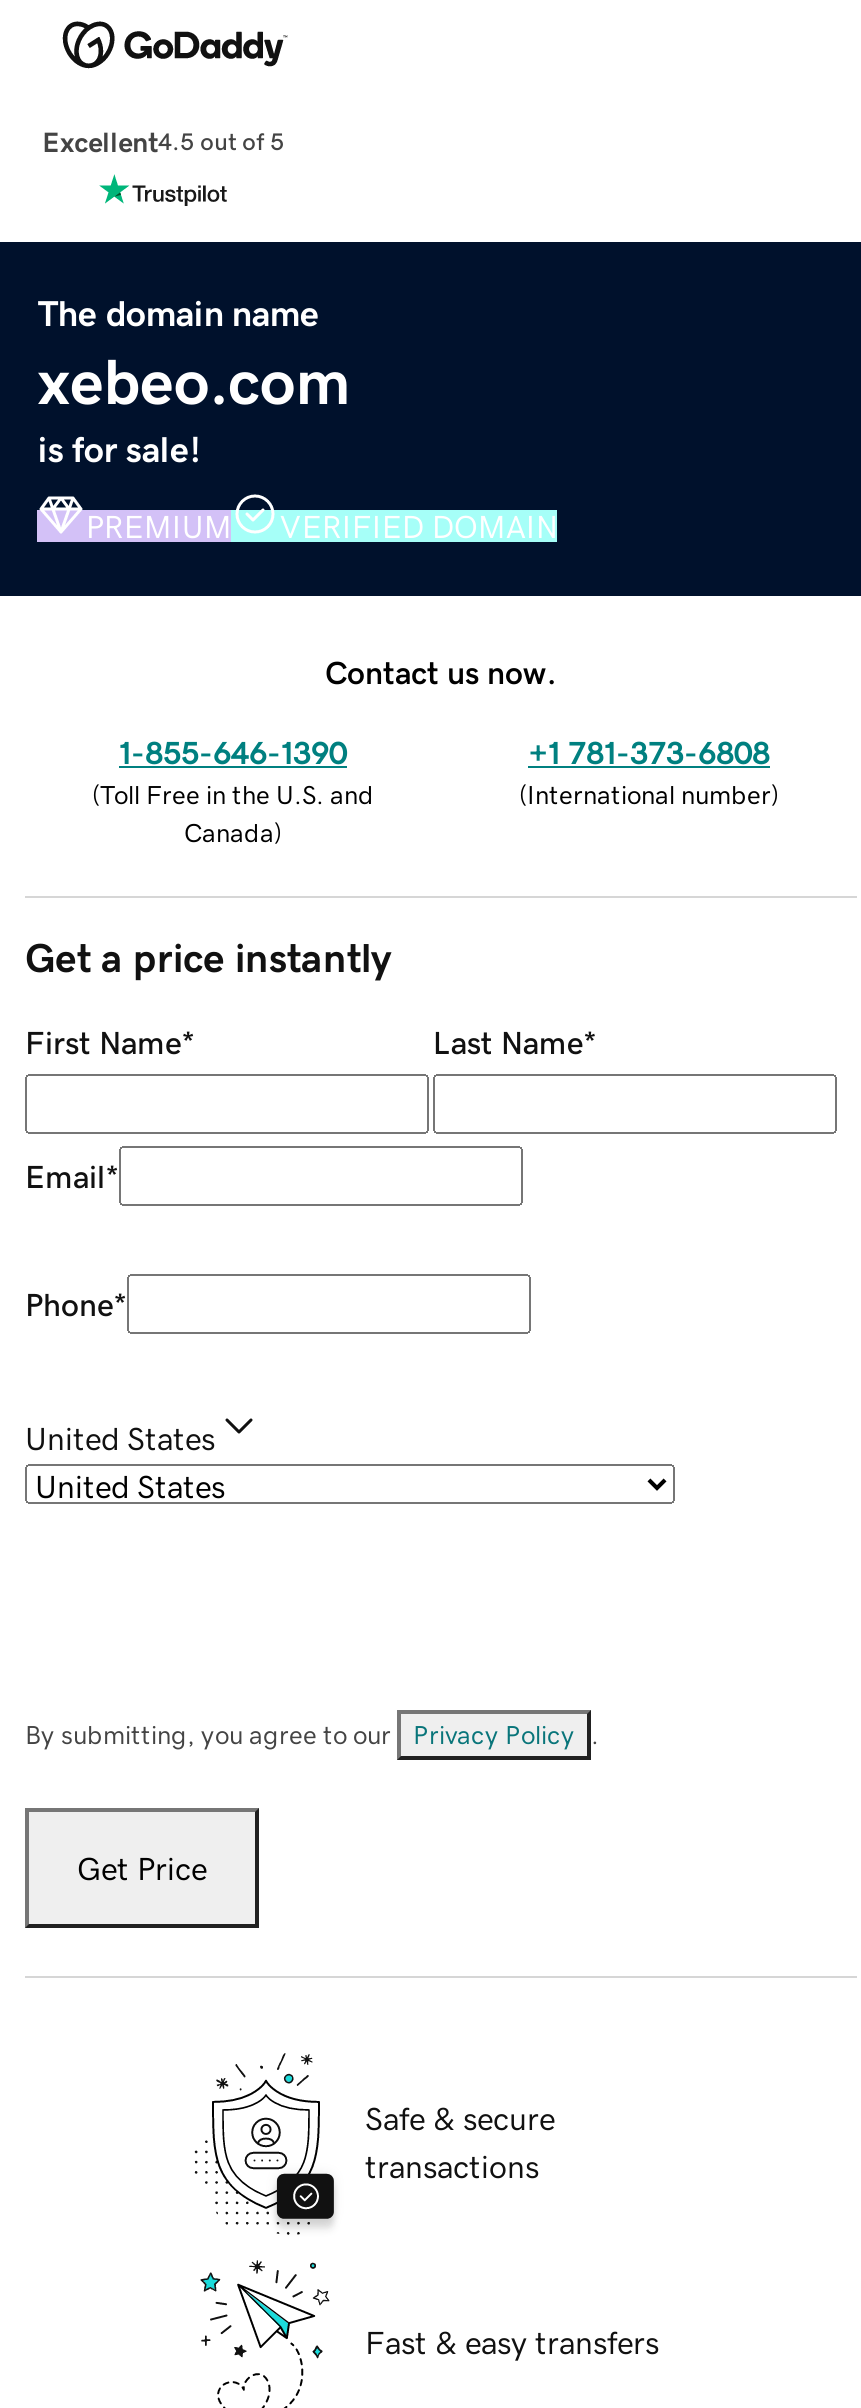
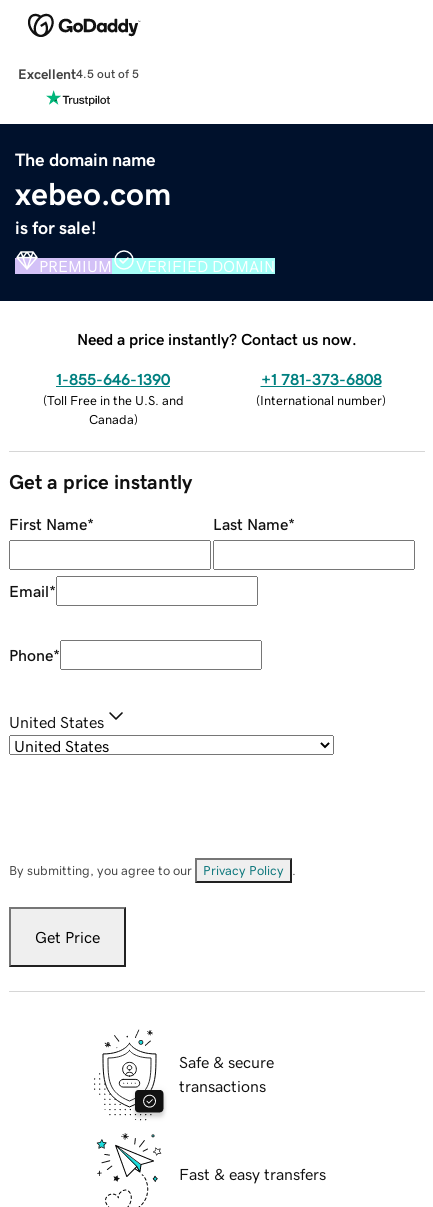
- Contact us now.
+ Need a price instantly? Contact us now.
